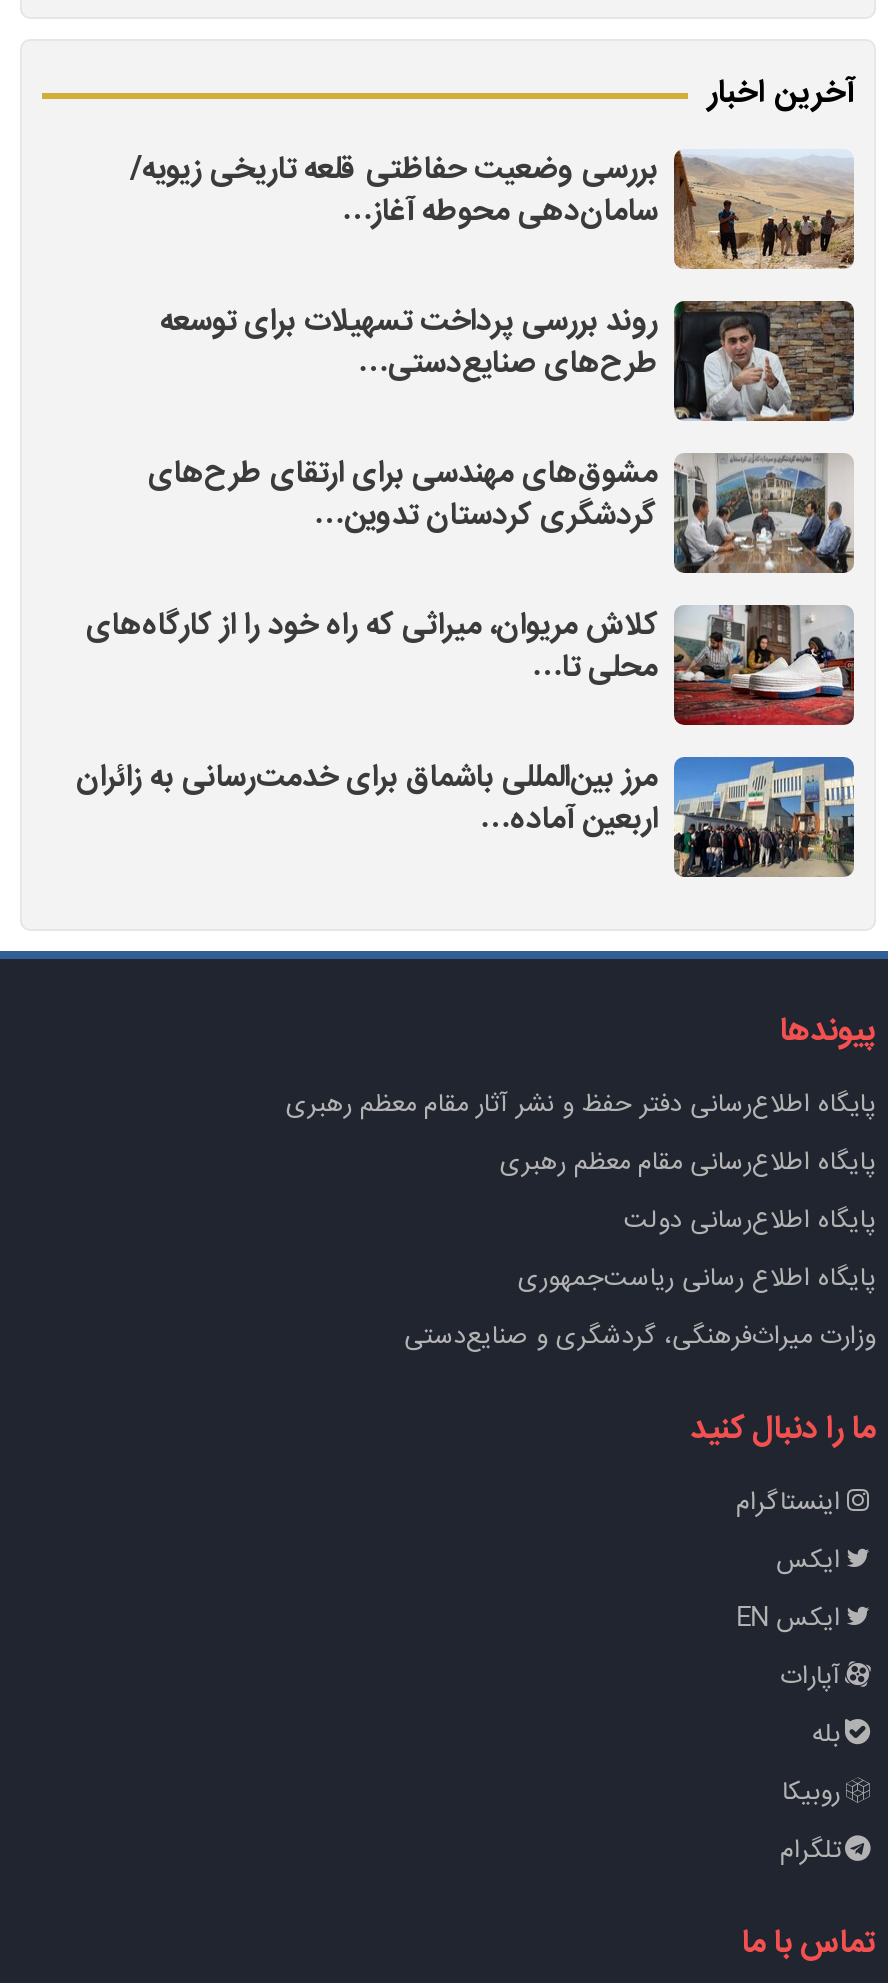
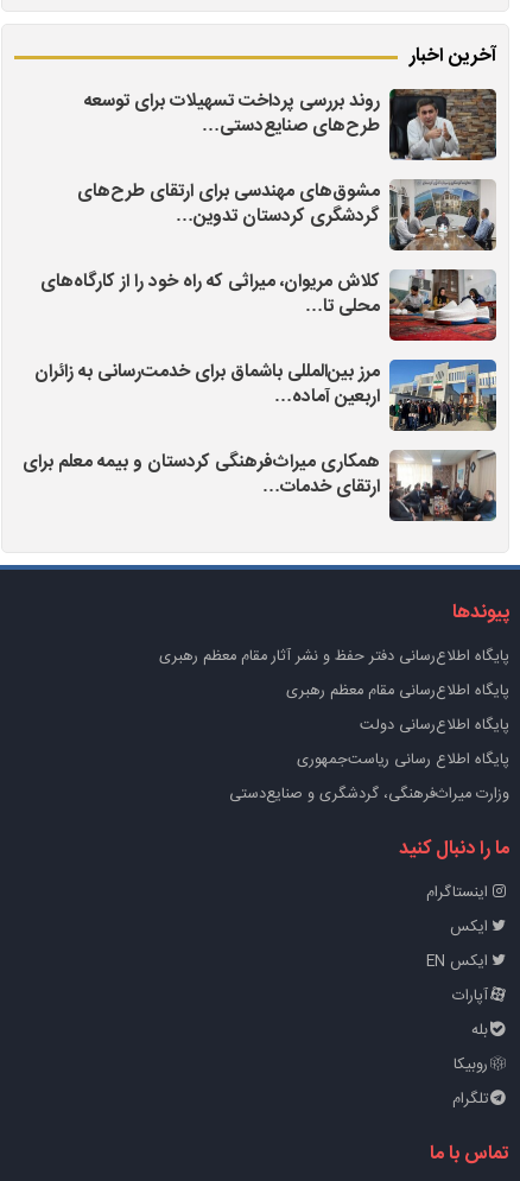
- [image]
- بررسی وضعیت حفاظتی قلعه تاریخی زیویه/
- سامان‌دهی محوطه آغاز…

moved up: [image] | روند بررسی پرداخت تسهیلات برای توسعه | طرح‌های صنایع‌دستی… | ... | مرز بین‌المللی باشماق برای خدمت‌رسانی به زائران | اربعین آماده…

+ [image]
+ همکاری میراث‌فرهنگی کردستان و بیمه معلم برای
+ ارتقای خدمات…
